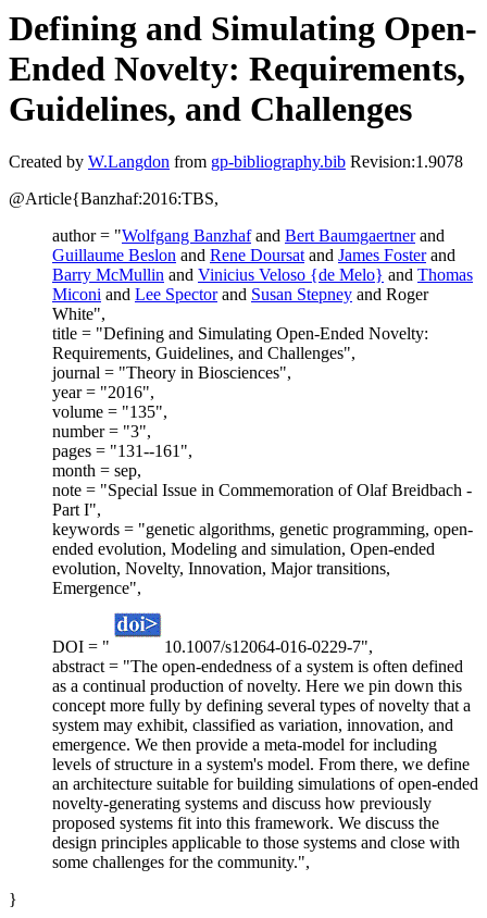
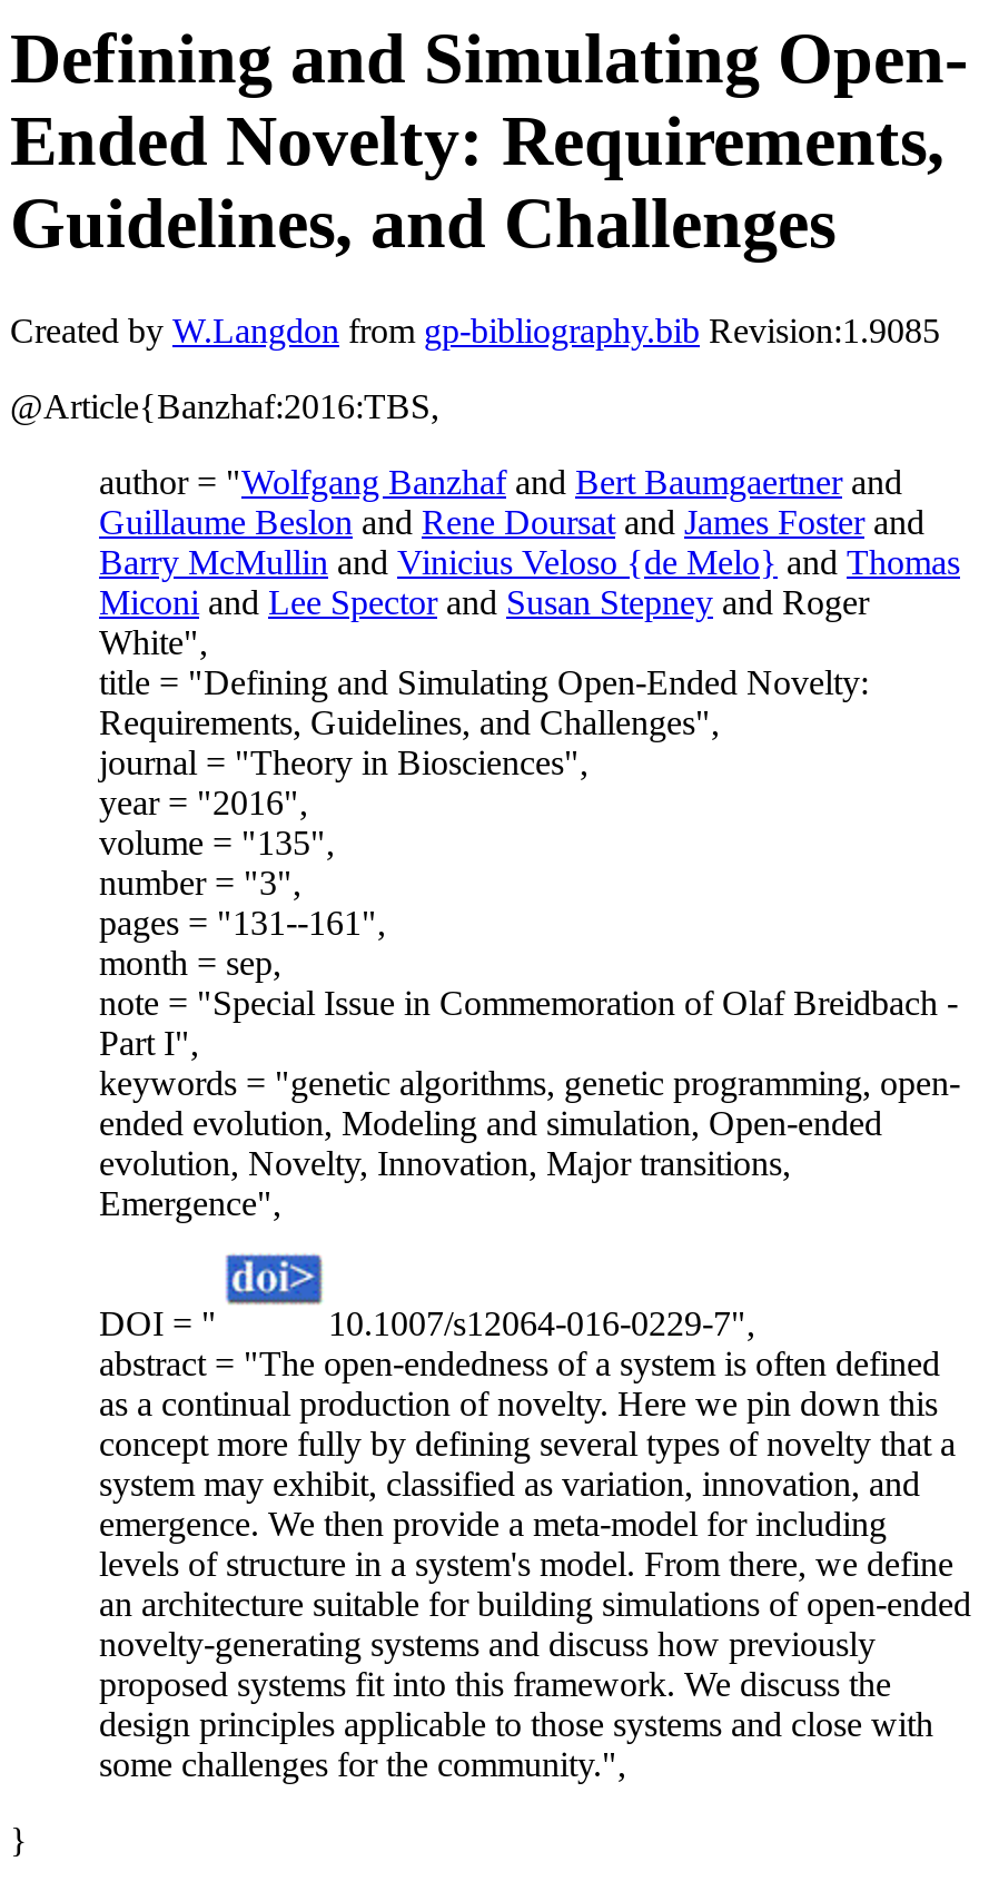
- Created by W.Langdon from gp-bibliography.bib Revision:1.9078
+ Created by W.Langdon from gp-bibliography.bib Revision:1.9085
